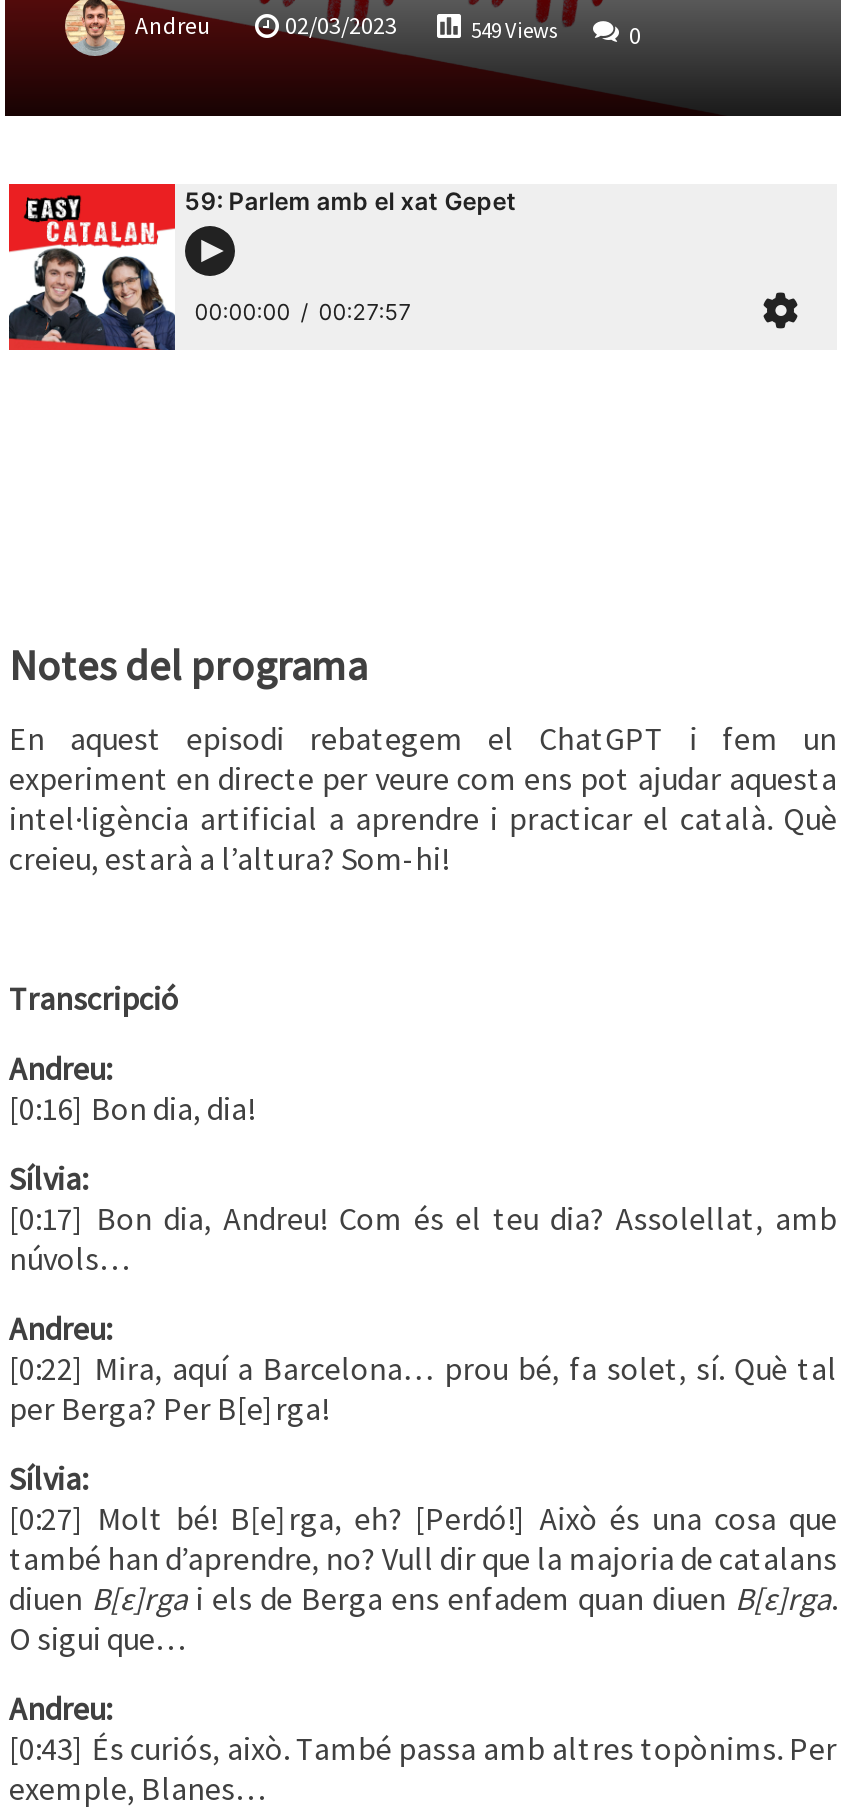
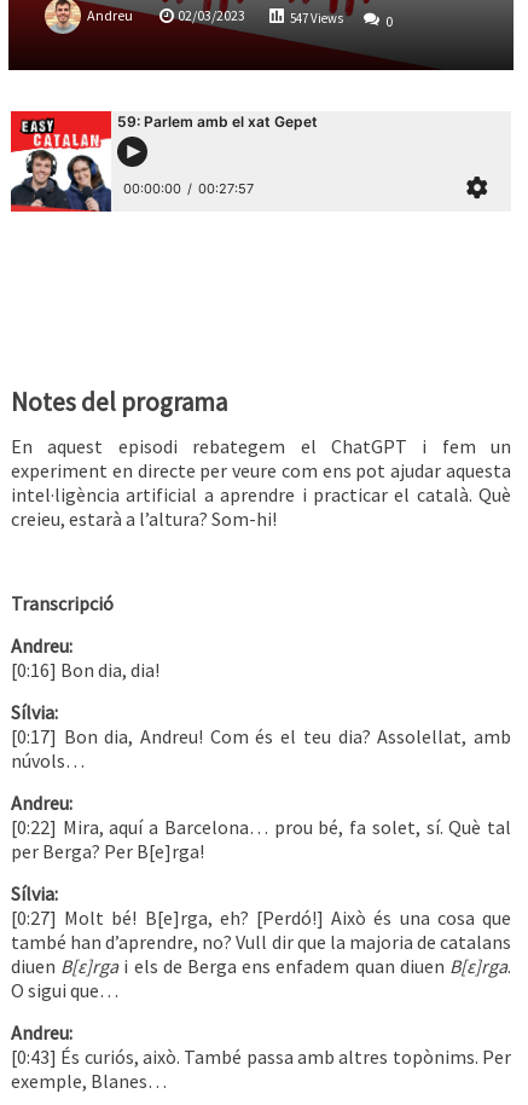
- 549 Views
+ 547 Views
